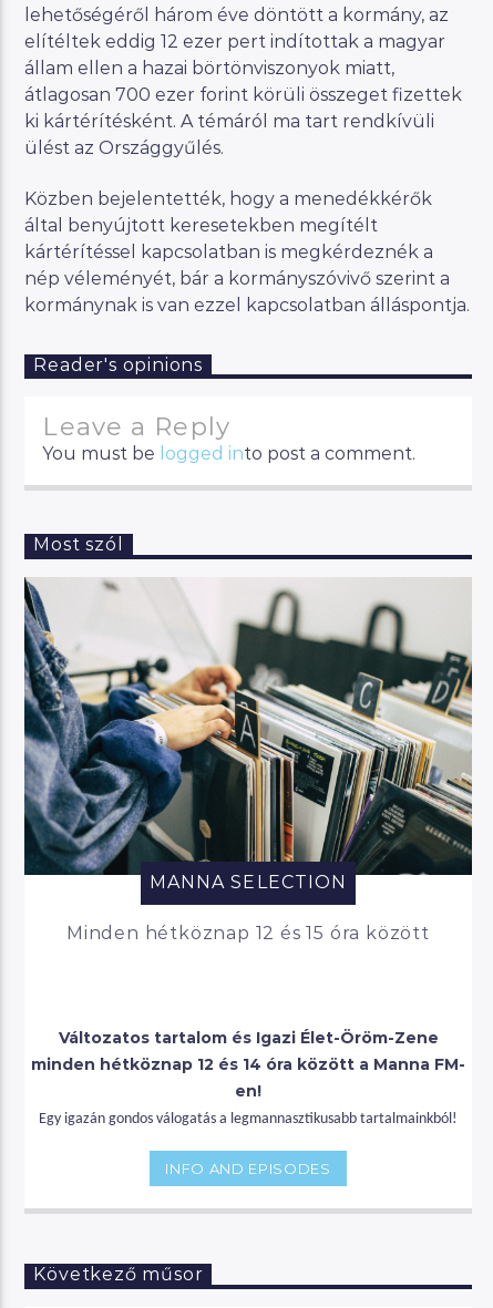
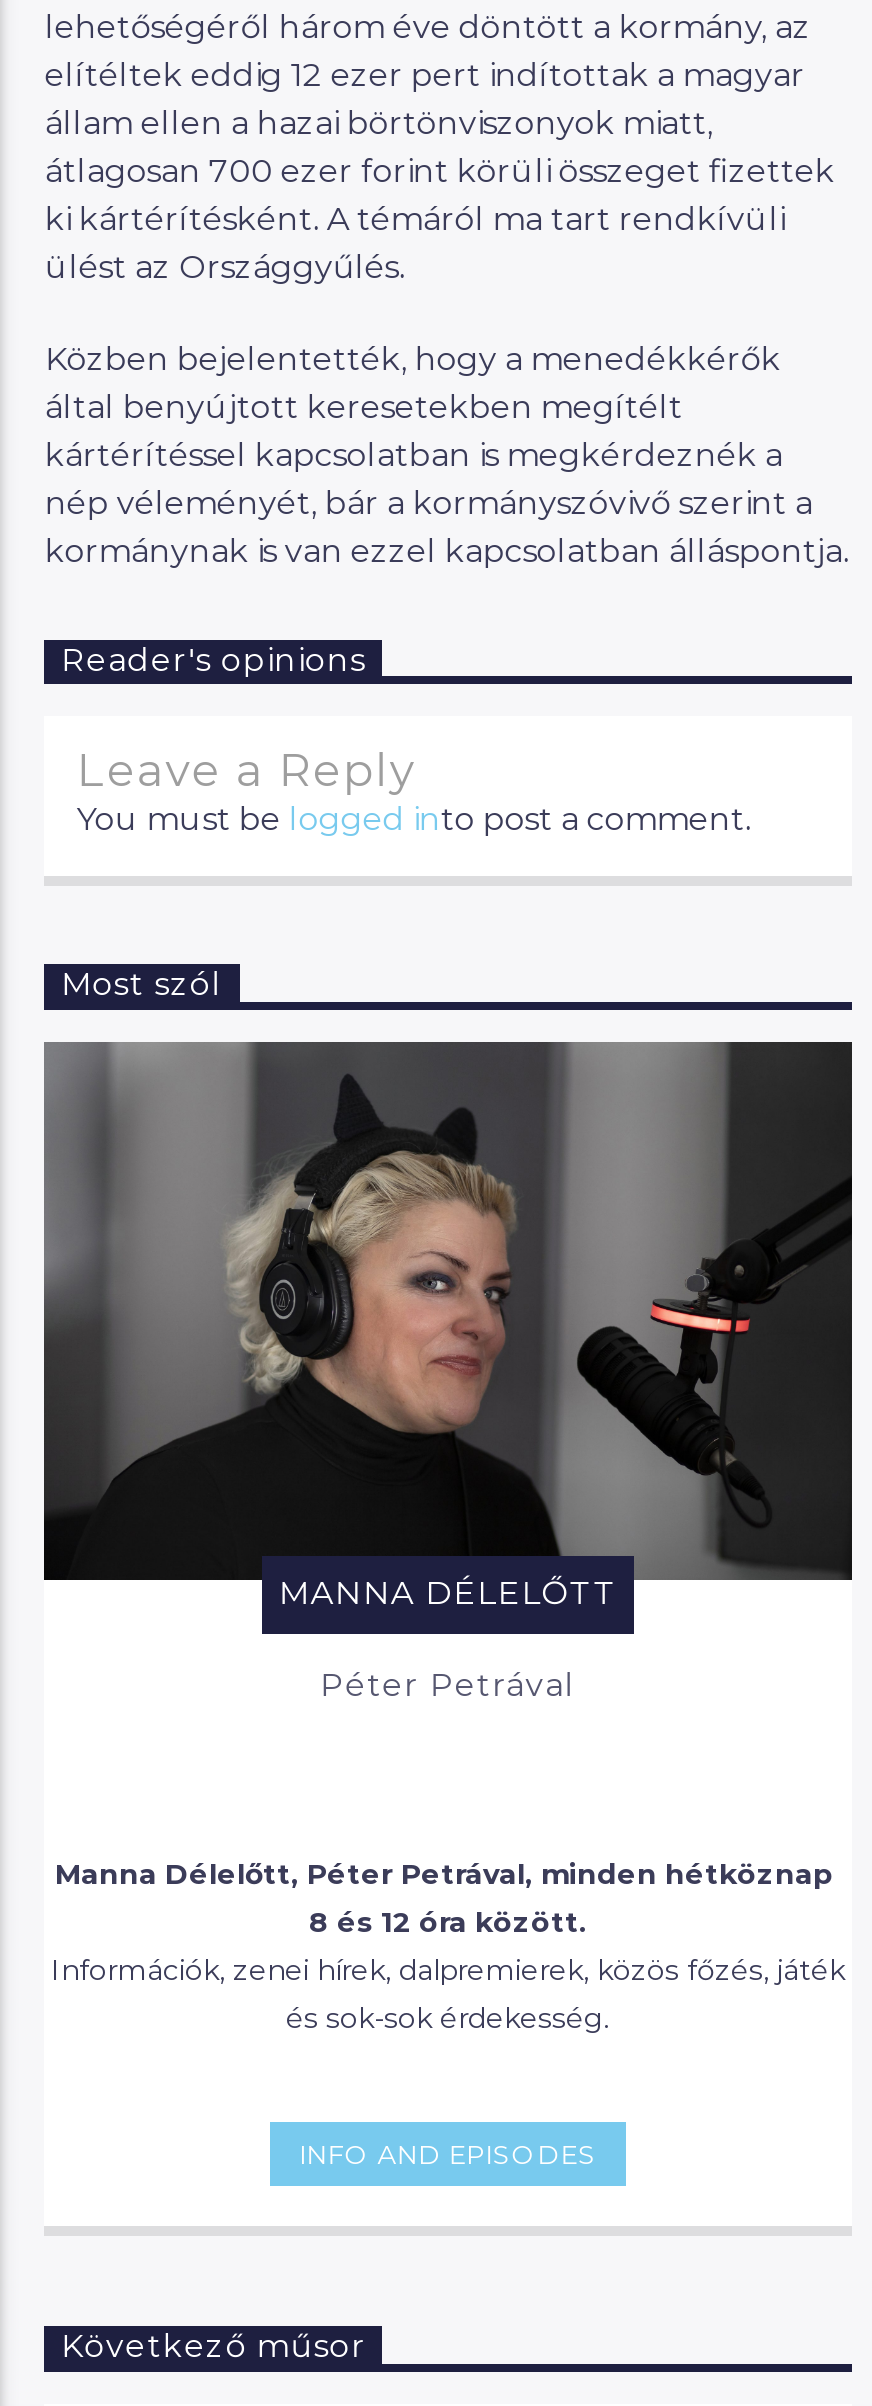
- [image]
- MANNA SELECTION
- Minden hétköznap 12 és 15 óra között
+ [image]
+ MANNA DÉLELŐTT
+ Péter Petrával

- Változatos tartalom és Igazi Élet-Öröm-Zene
- minden hétköznap 12 és 14 óra között a Manna FM-
- en!
- Egy igazán gondos válogatás a legmannasztikusabb tartalmainkból!
+ Manna Délelőtt, Péter Petrával, minden hétköznap
+ 8 és 12 óra között.
+ Információk, zenei hírek, dalpremierek, közös főzés, játék
+ és sok-sok érdekesség.
